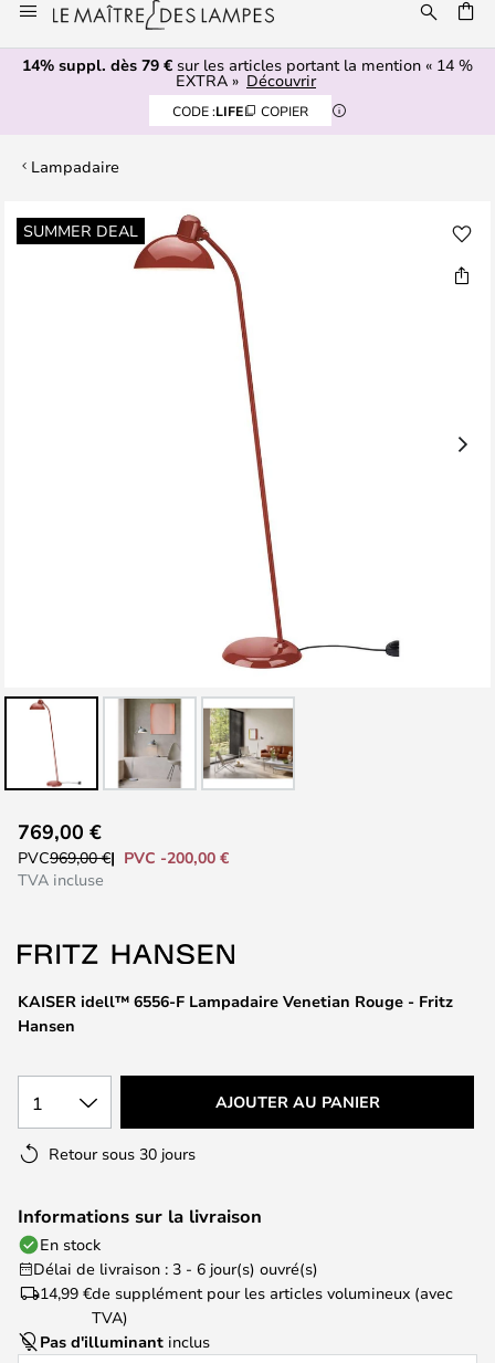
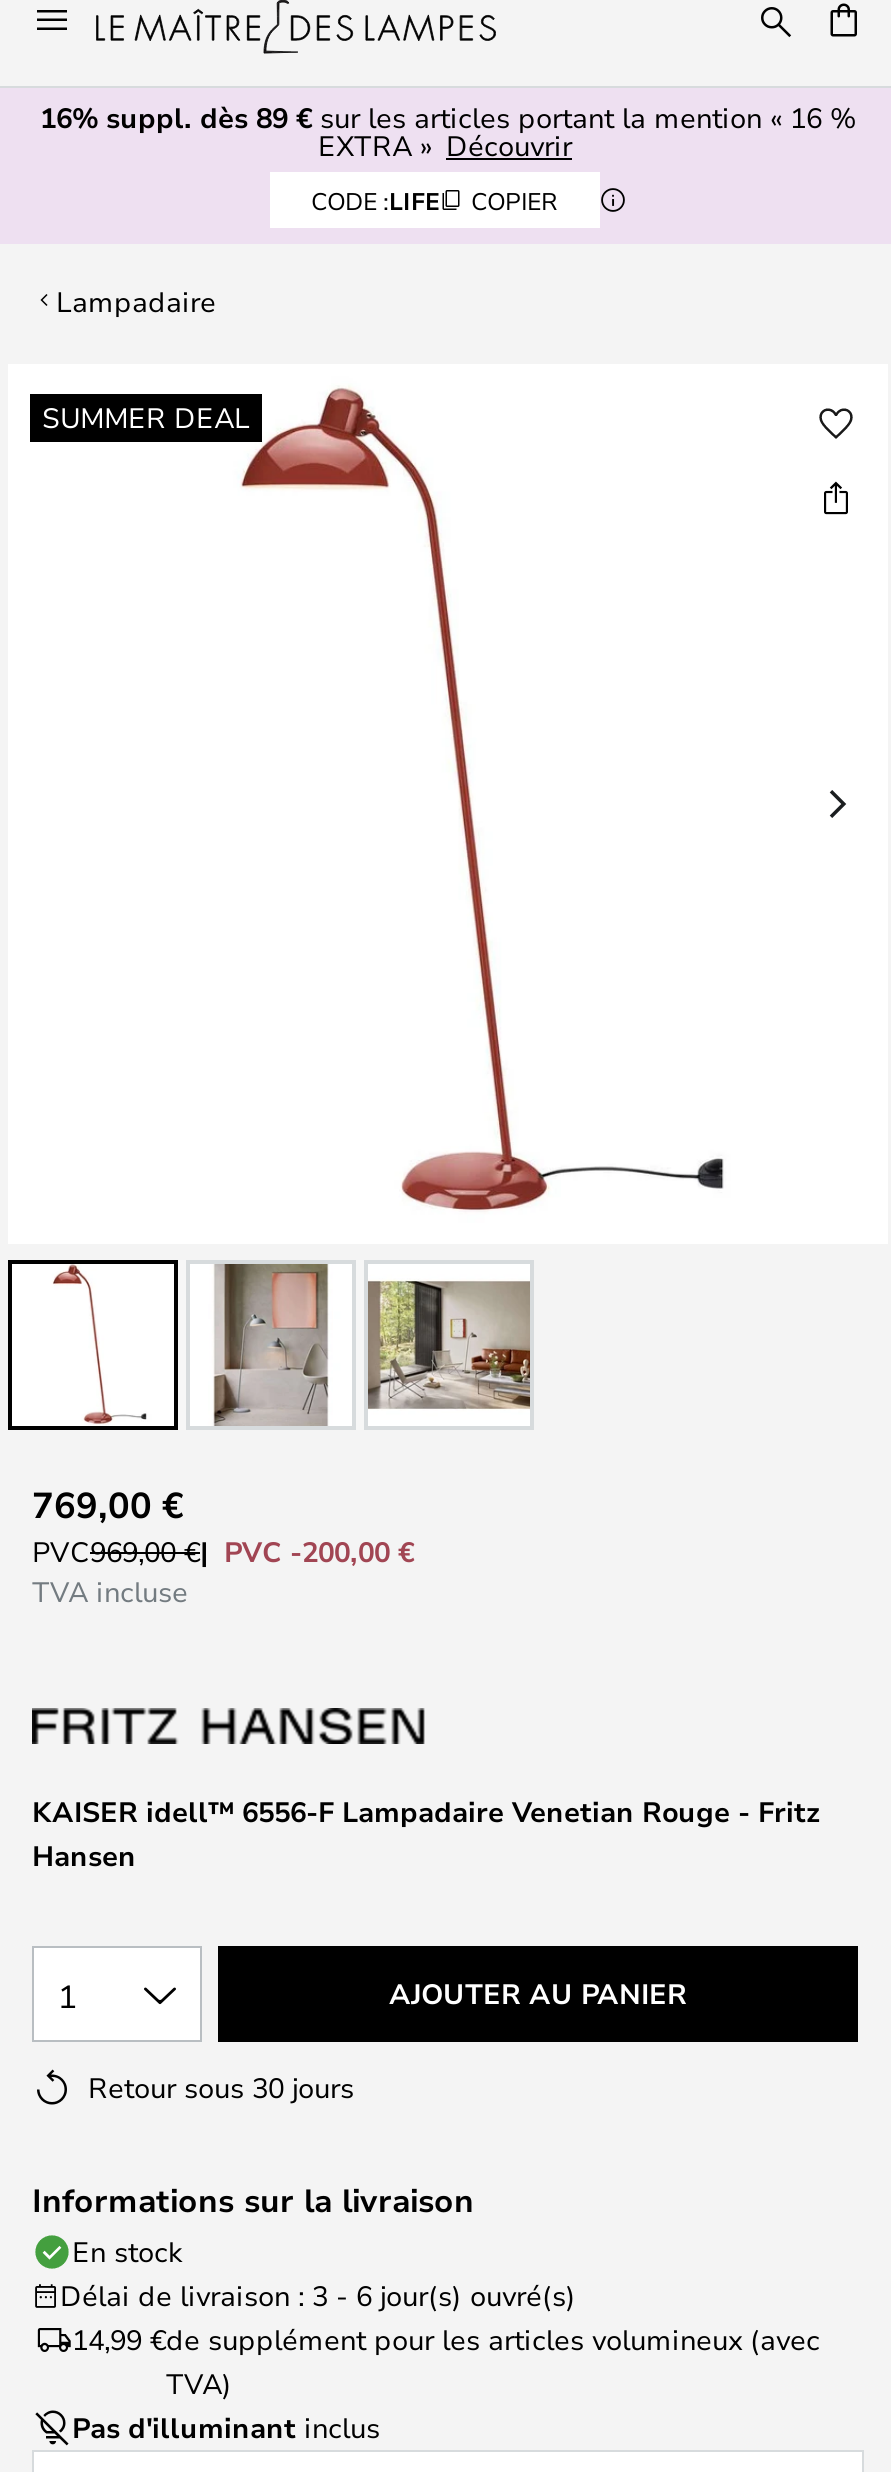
- 14% suppl. dès 79 €sur les articles portant la mention « 14 %
+ 16% suppl. dès 89 €sur les articles portant la mention « 16 %
